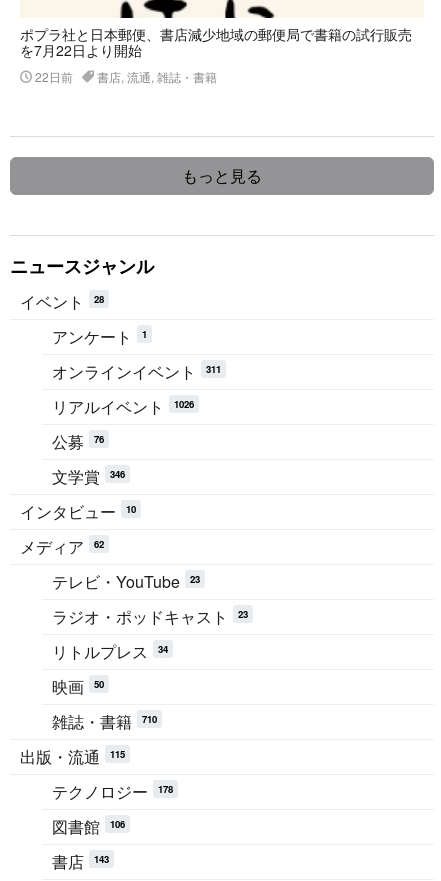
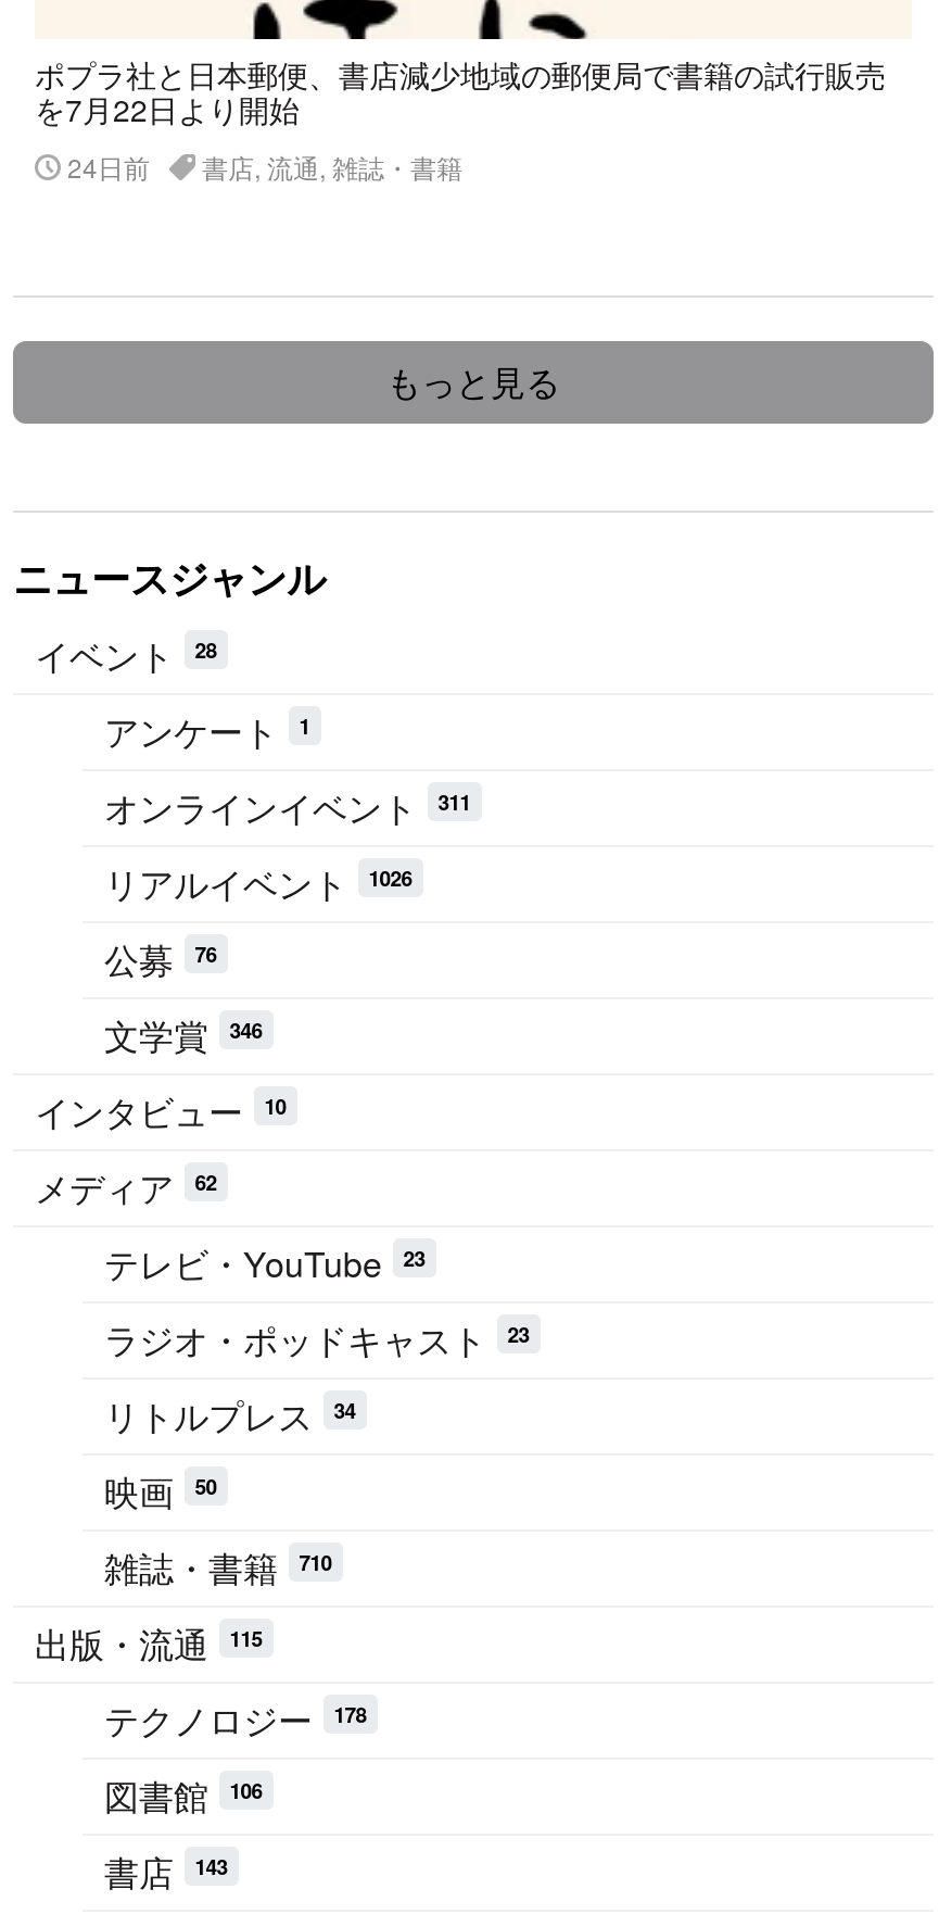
- 22日前 書店, 流通, 雑誌・書籍
+ 24日前 書店, 流通, 雑誌・書籍
